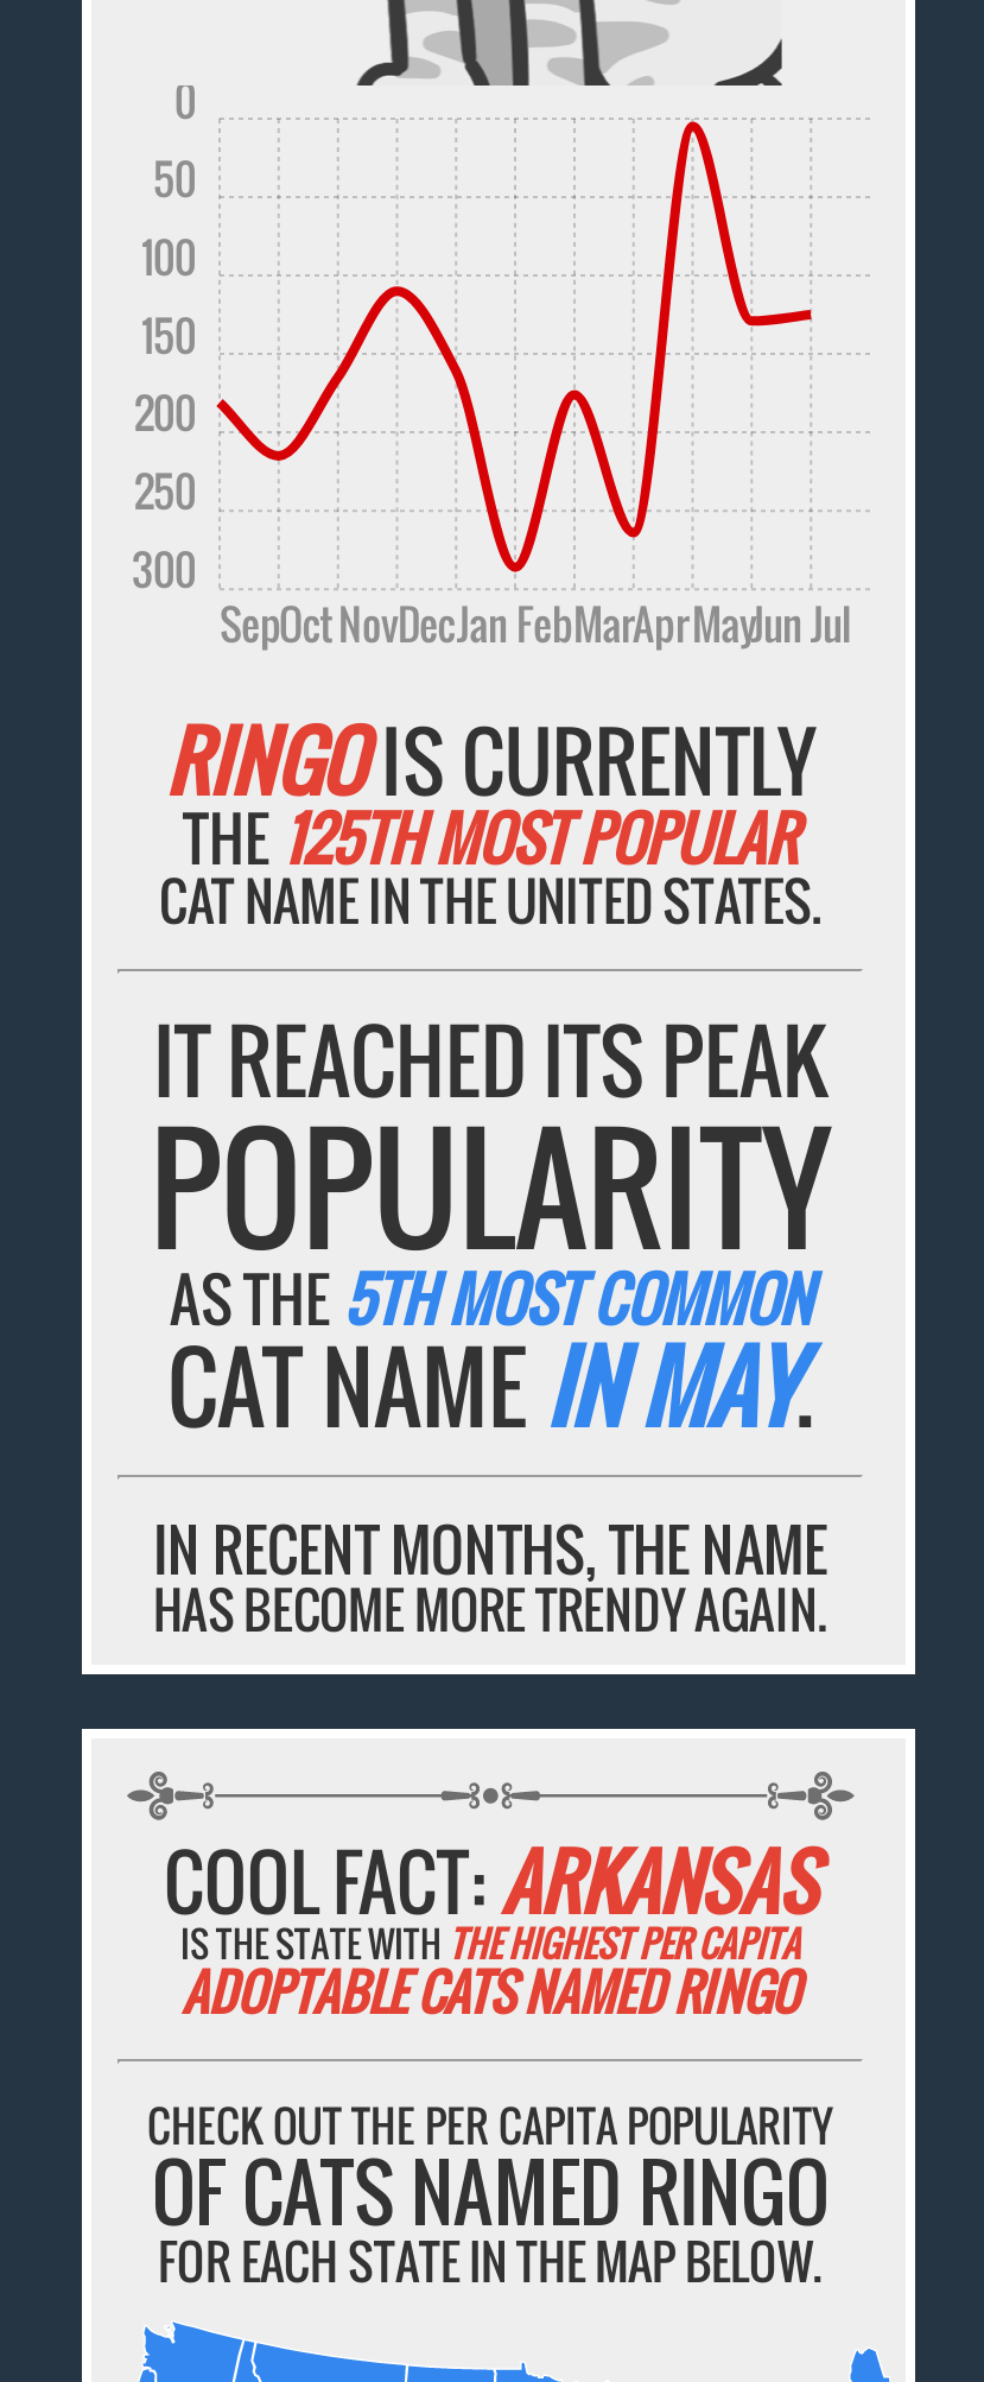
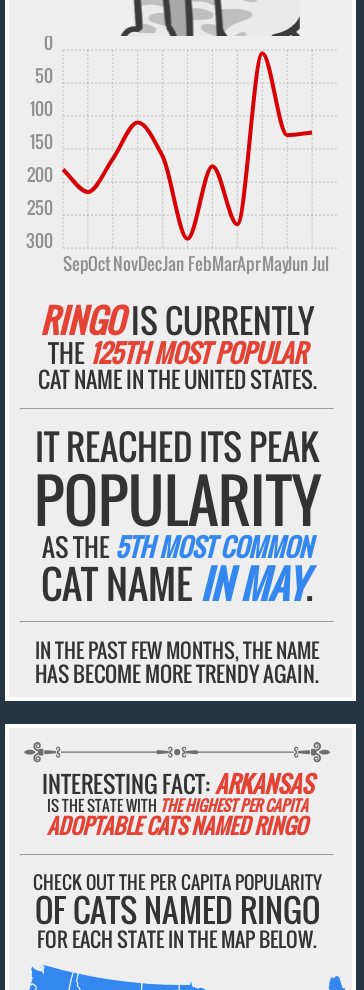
- IN RECENT MONTHS, THE NAME
+ IN THE PAST FEW MONTHS, THE NAME

- COOL FACT:ARKANSAS
+ INTERESTING FACT:ARKANSAS
